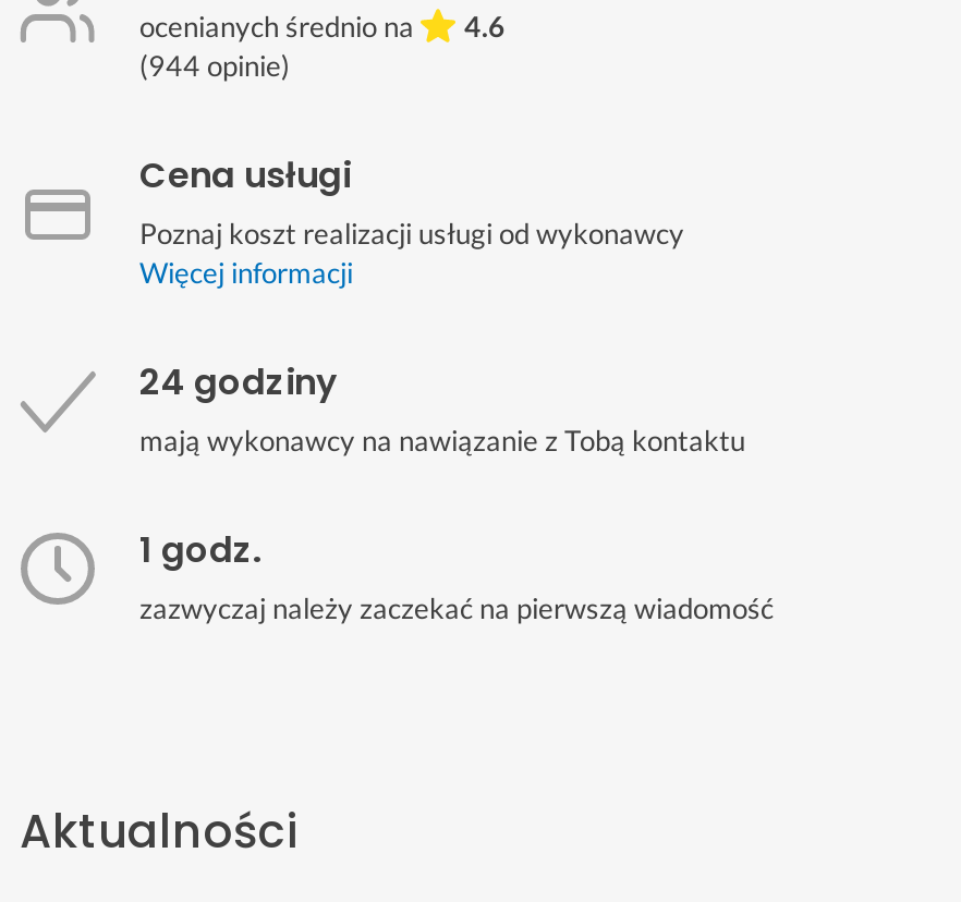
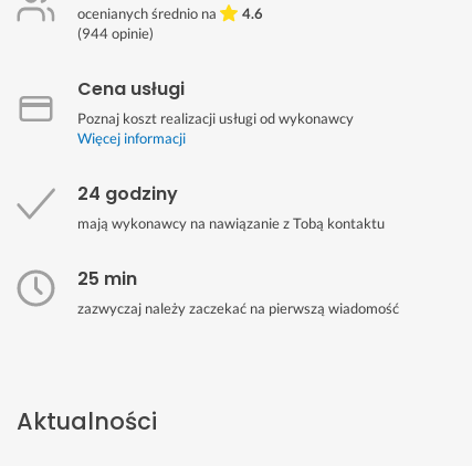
- 1 godz.
+ 25 min
